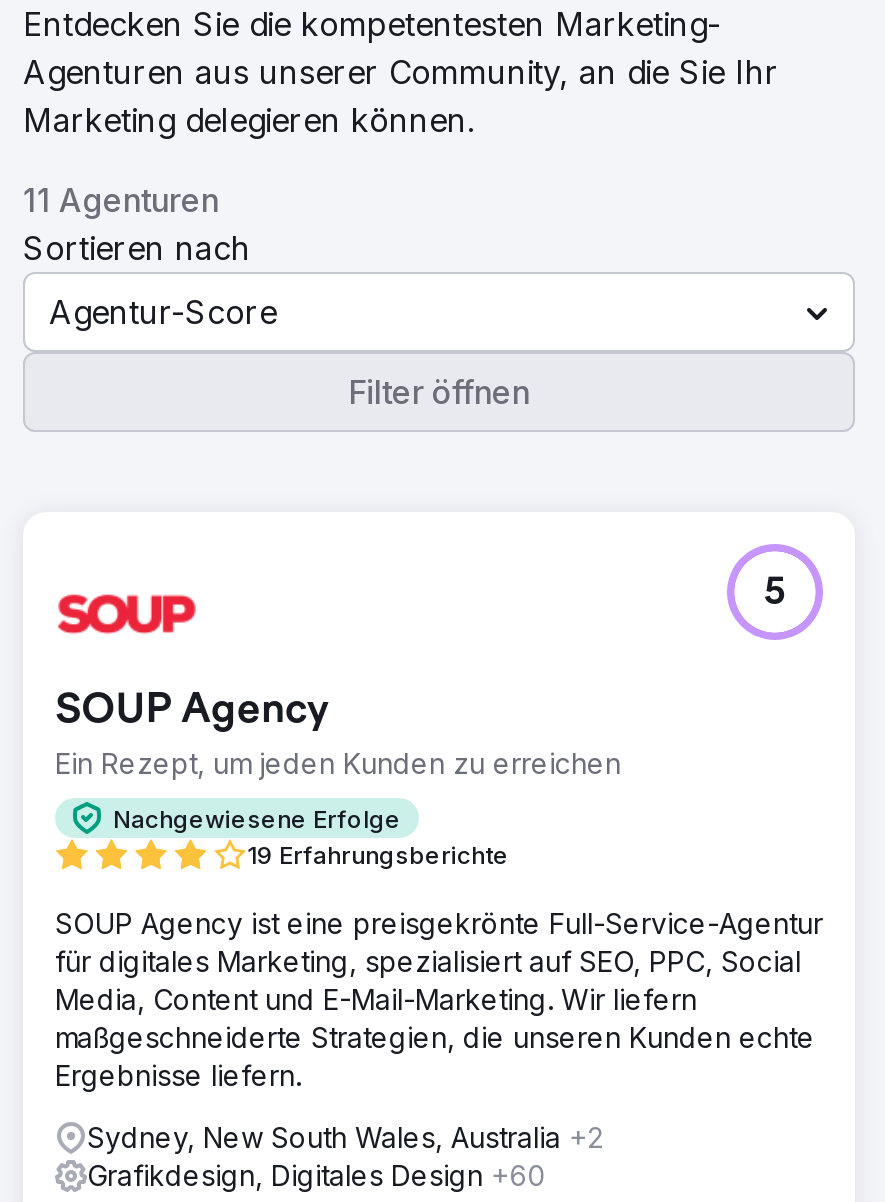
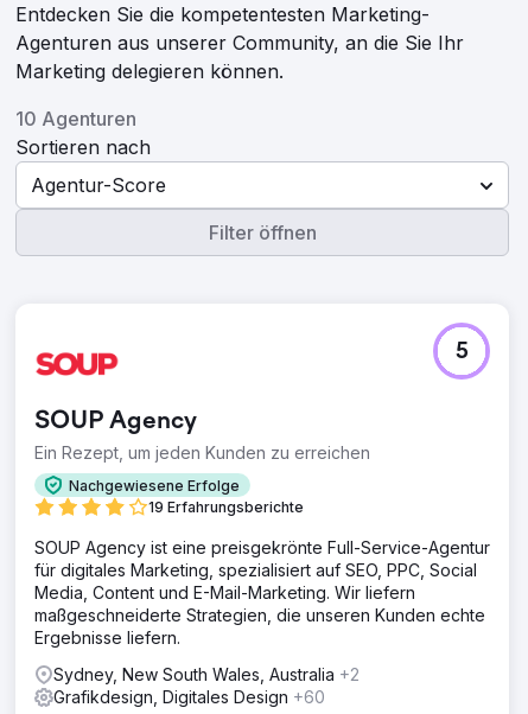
- 11 Agenturen
+ 10 Agenturen
